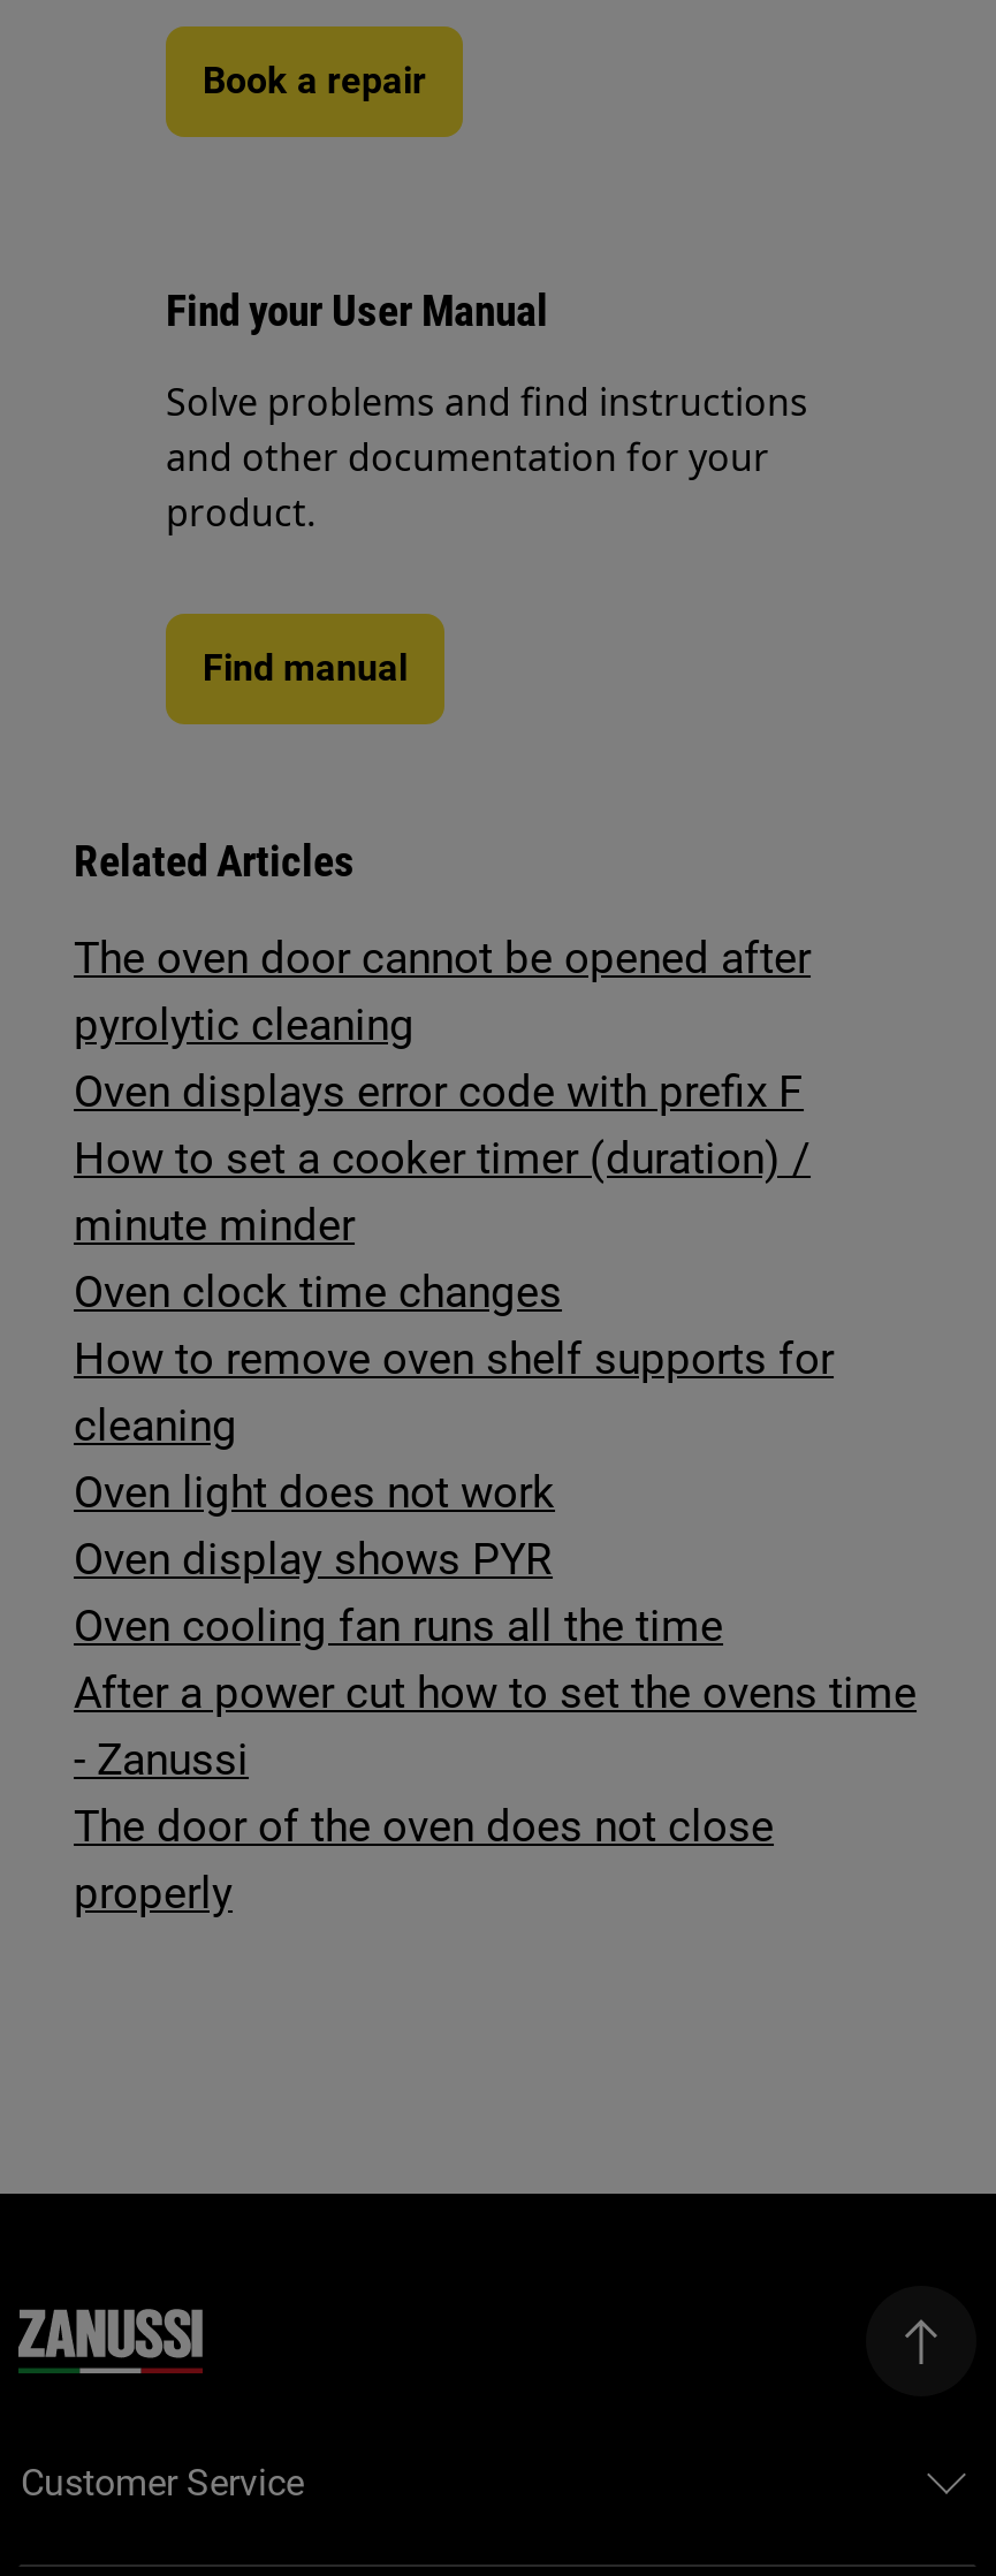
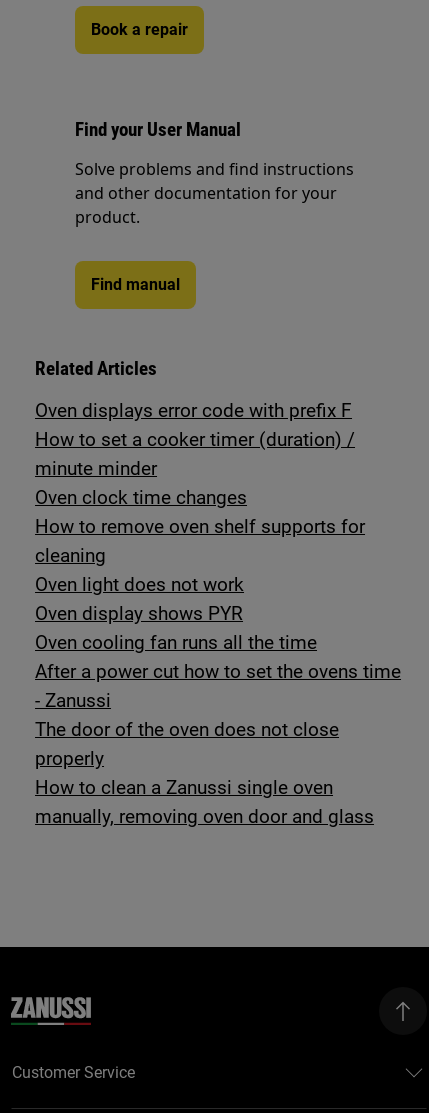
- The oven door cannot be opened after
- pyrolytic cleaning

moved up: Oven displays error code with prefix F | How to set a cooker timer (duration) / | minute minder | ... | The door of the oven does not close | properly

+ How to clean a Zanussi single oven
+ manually, removing oven door and glass
